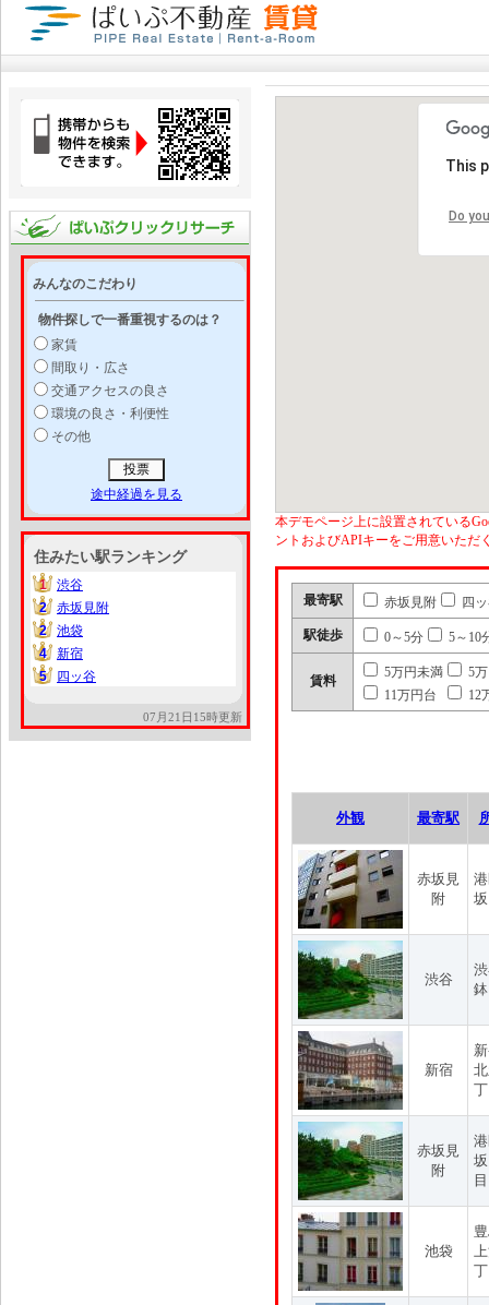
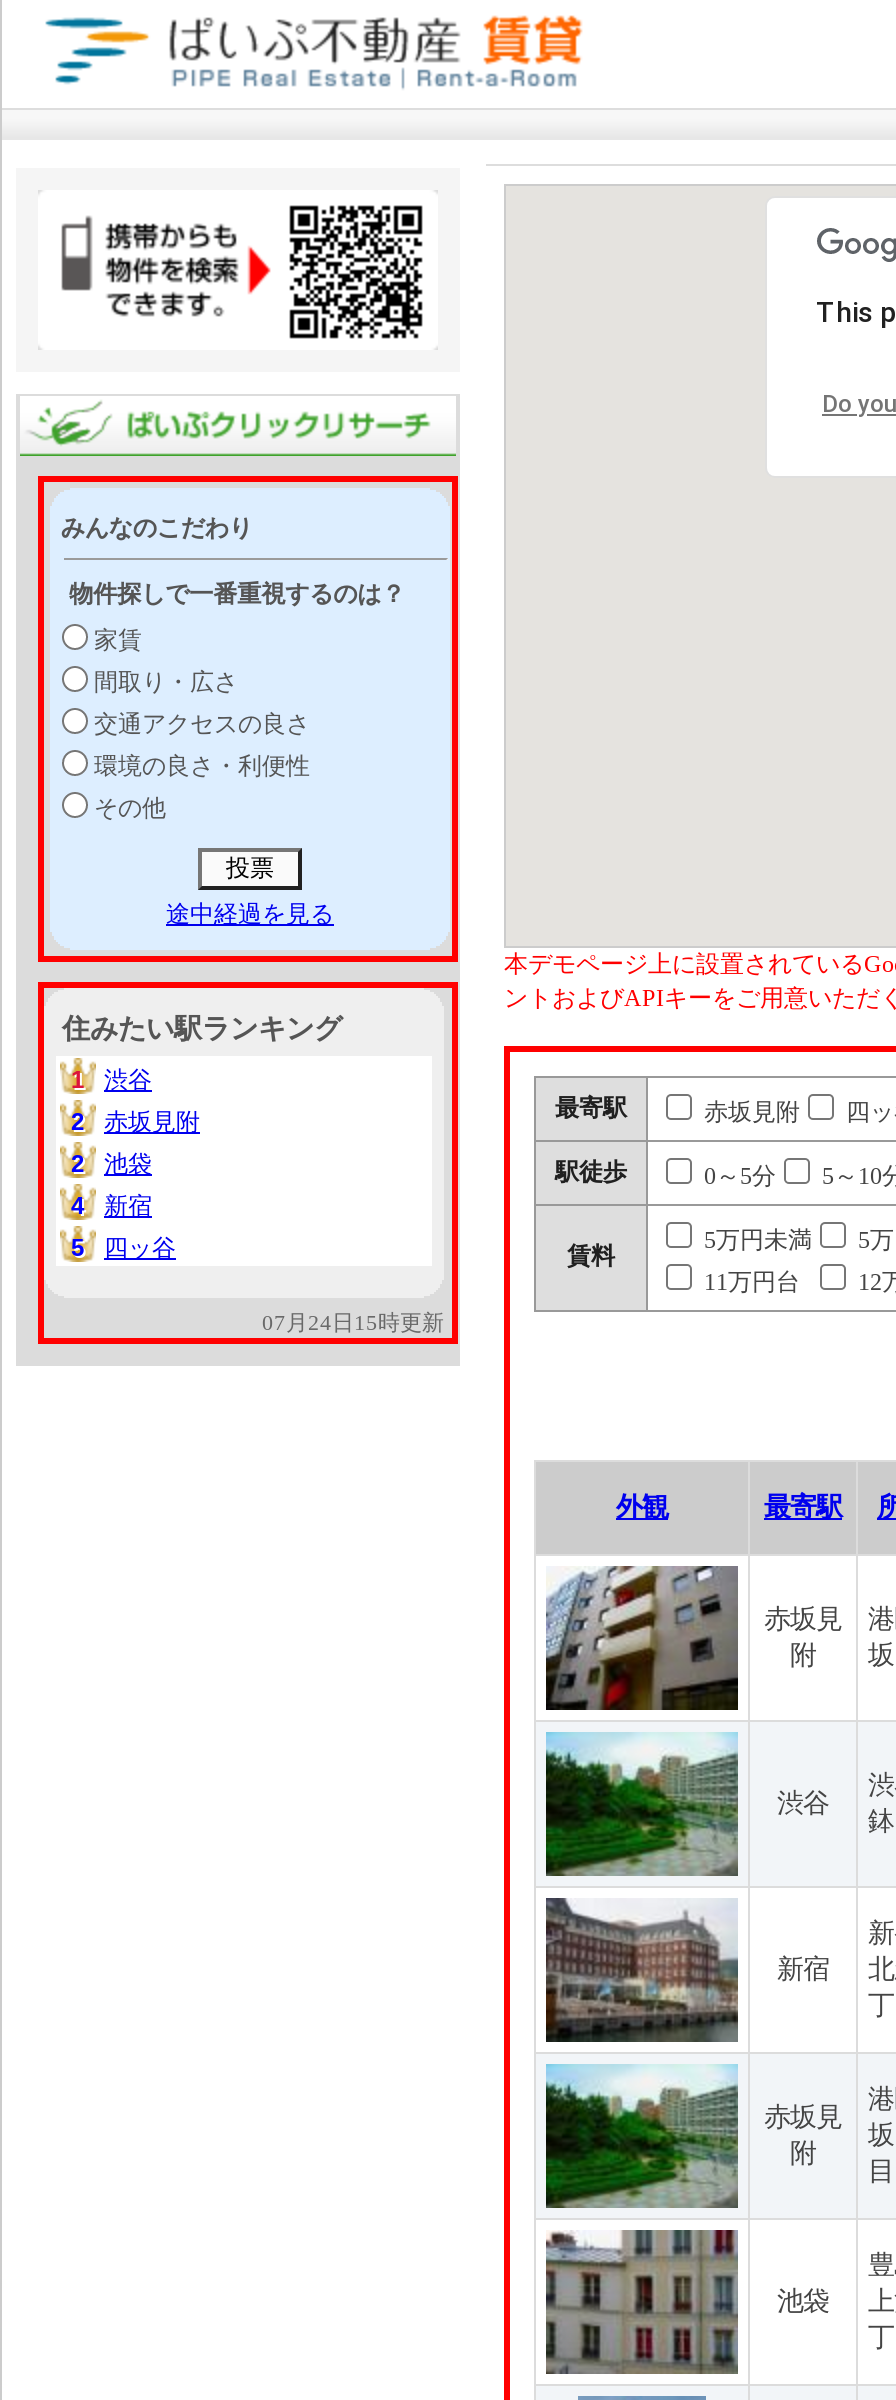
- 07月21日15時更新
+ 07月24日15時更新
